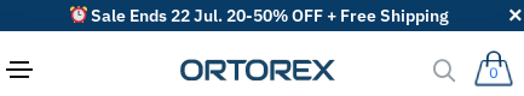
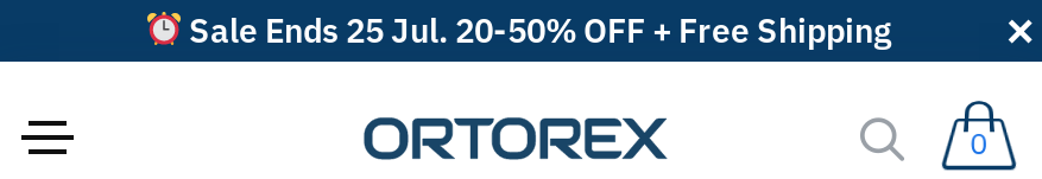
- Sale Ends 22 Jul. 20-50% OFF + Free Shipping
+ Sale Ends 25 Jul. 20-50% OFF + Free Shipping
